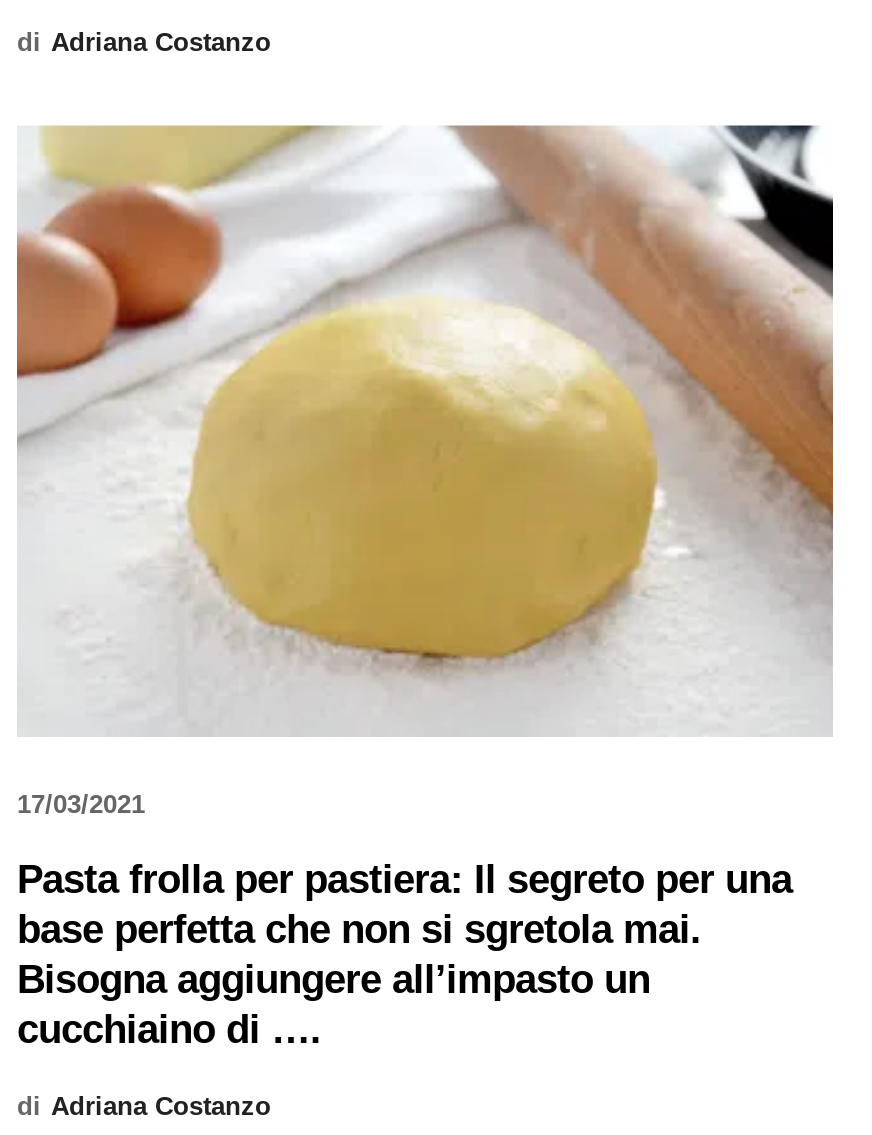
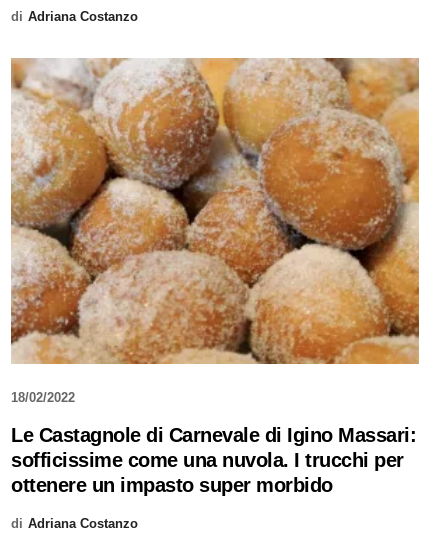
- [image]
- 17/03/2021
+ [image]
+ 18/02/2022

- Pasta frolla per pastiera: Il segreto per una
- base perfetta che non si sgretola mai.
- Bisogna aggiungere all’impasto un
- cucchiaino di ….
+ Le Castagnole di Carnevale di Igino Massari:
+ sofficissime come una nuvola. I trucchi per
+ ottenere un impasto super morbido
